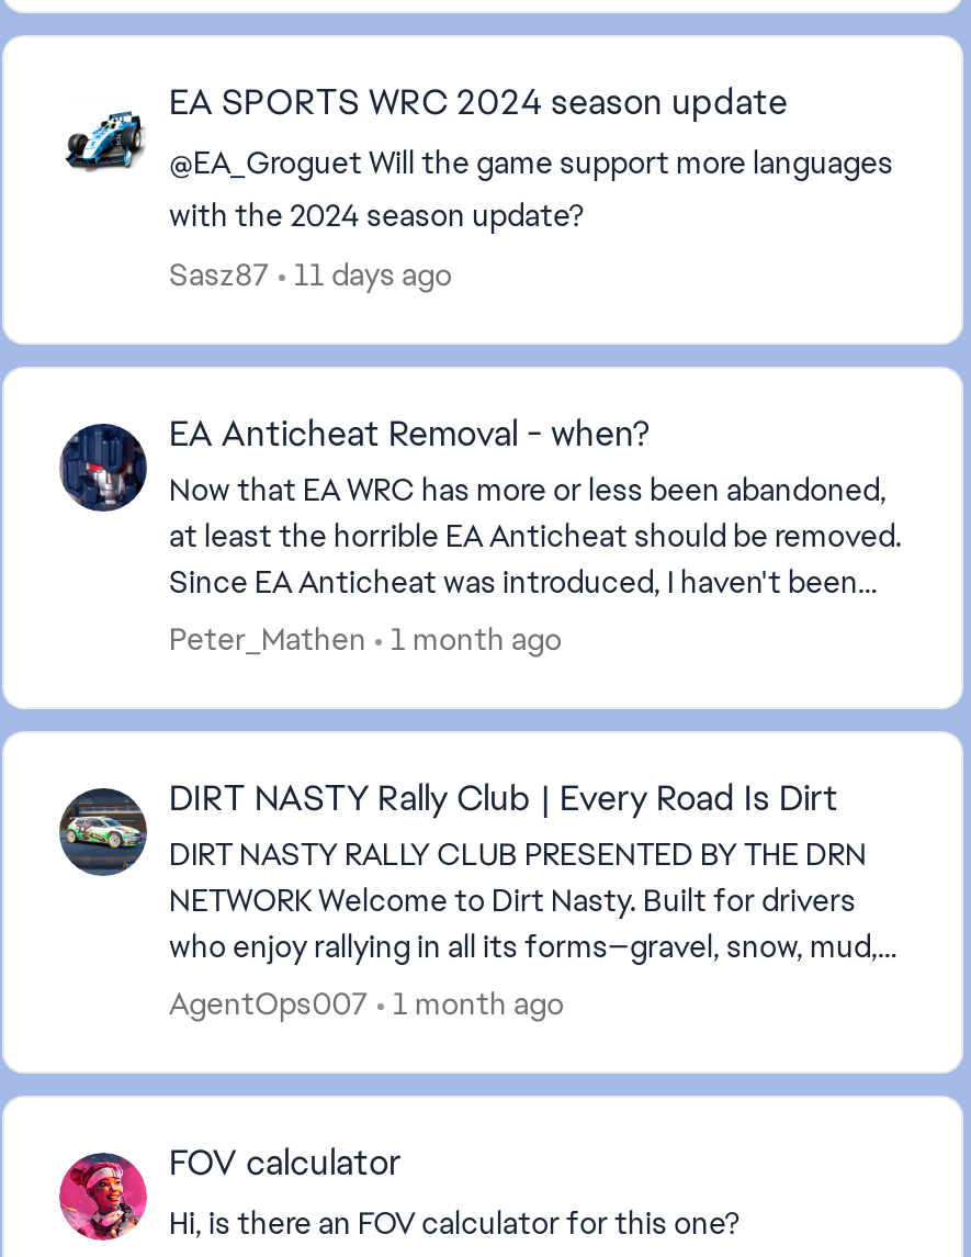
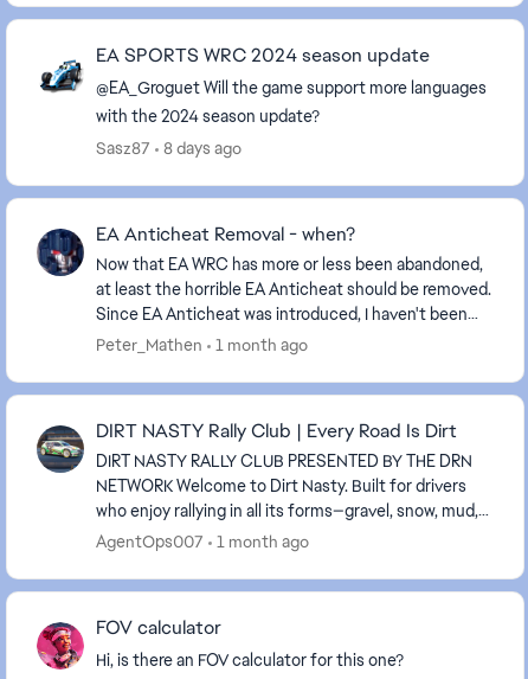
- Sasz87 11 days ago
+ Sasz87 8 days ago
